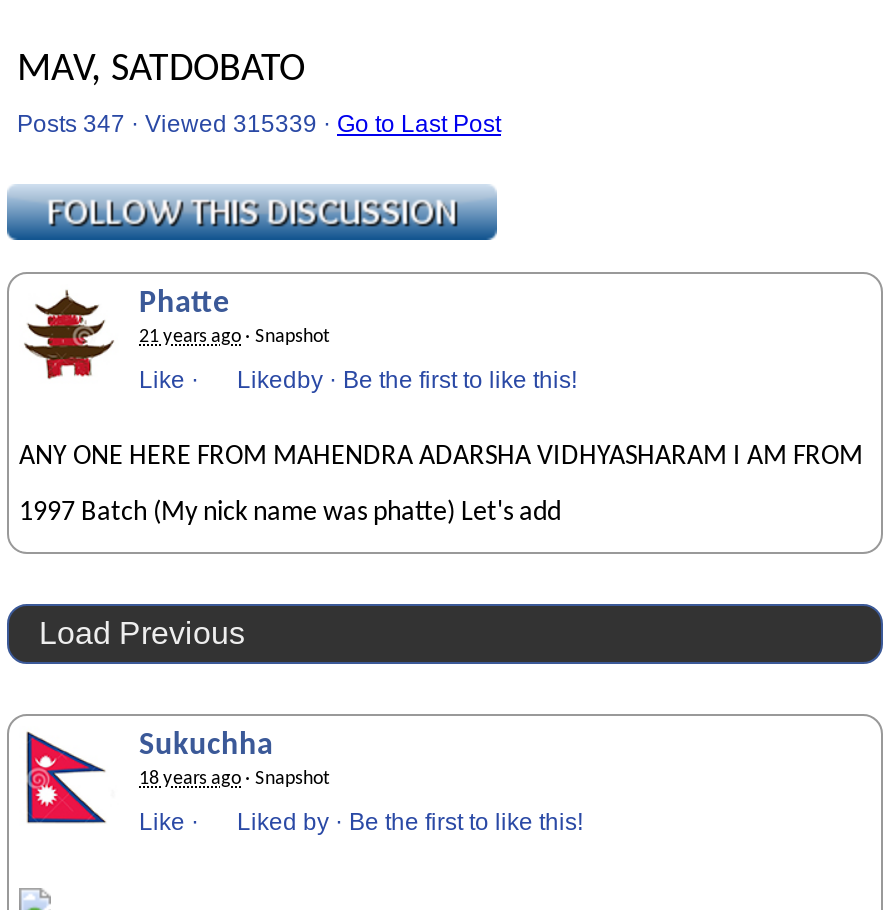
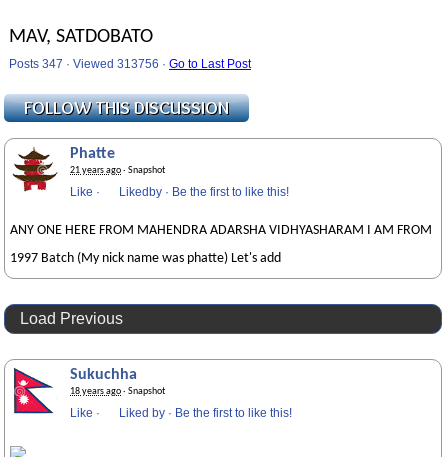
- Posts 347 · Viewed 315339 · Go to Last Post
+ Posts 347 · Viewed 313756 · Go to Last Post
